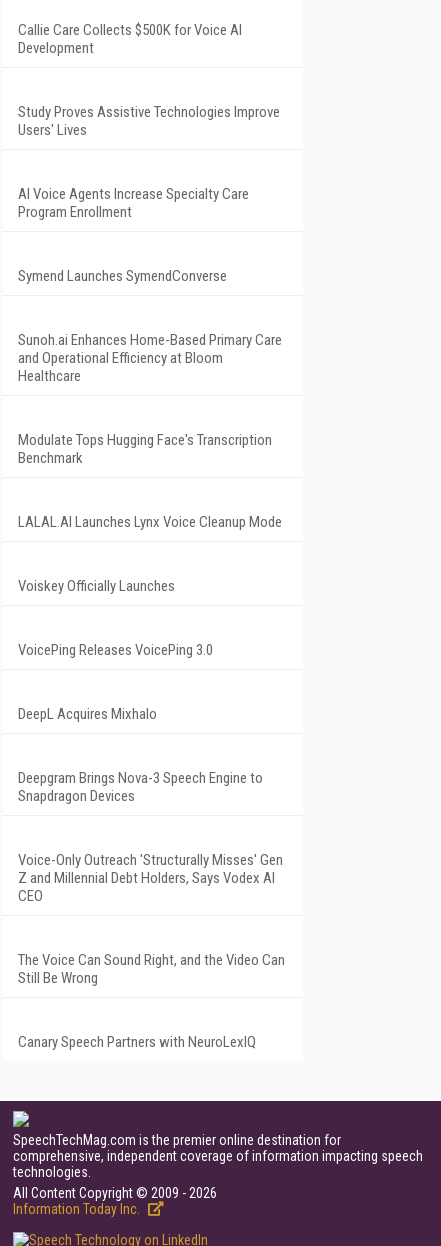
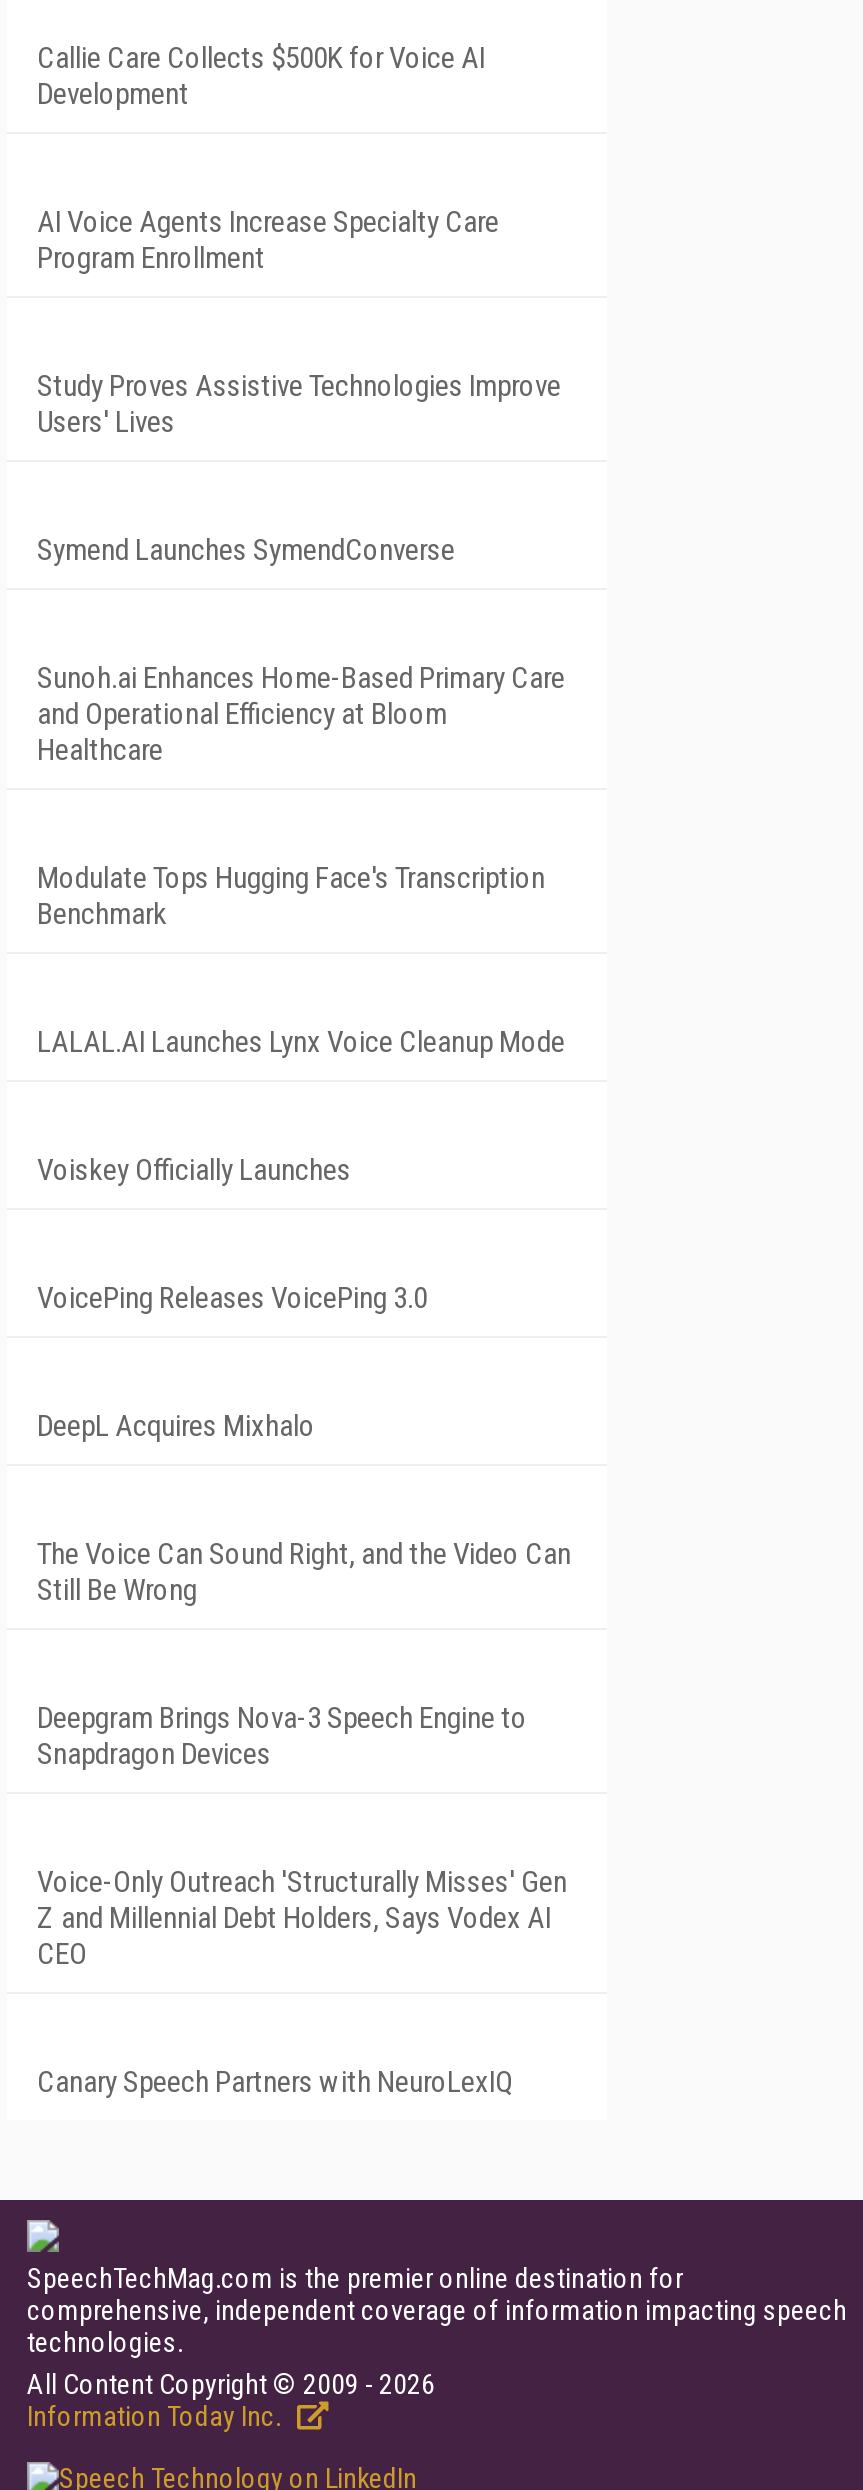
moved down: Study Proves Assistive Technologies Improve | Users' Lives

moved up: AI Voice Agents Increase Specialty Care | Program Enrollment

moved down: Deepgram Brings Nova-3 Speech Engine to | Snapdragon Devices | Voice-Only Outreach 'Structurally Misses' Gen | Z and Millennial Debt Holders, Says Vodex AI | CEO

moved up: The Voice Can Sound Right, and the Video Can | Still Be Wrong
